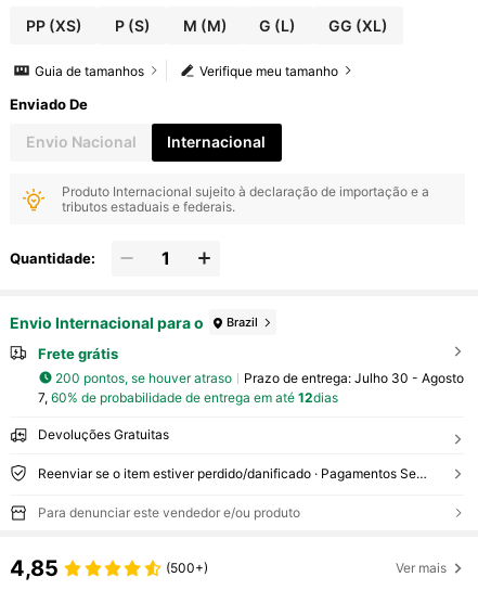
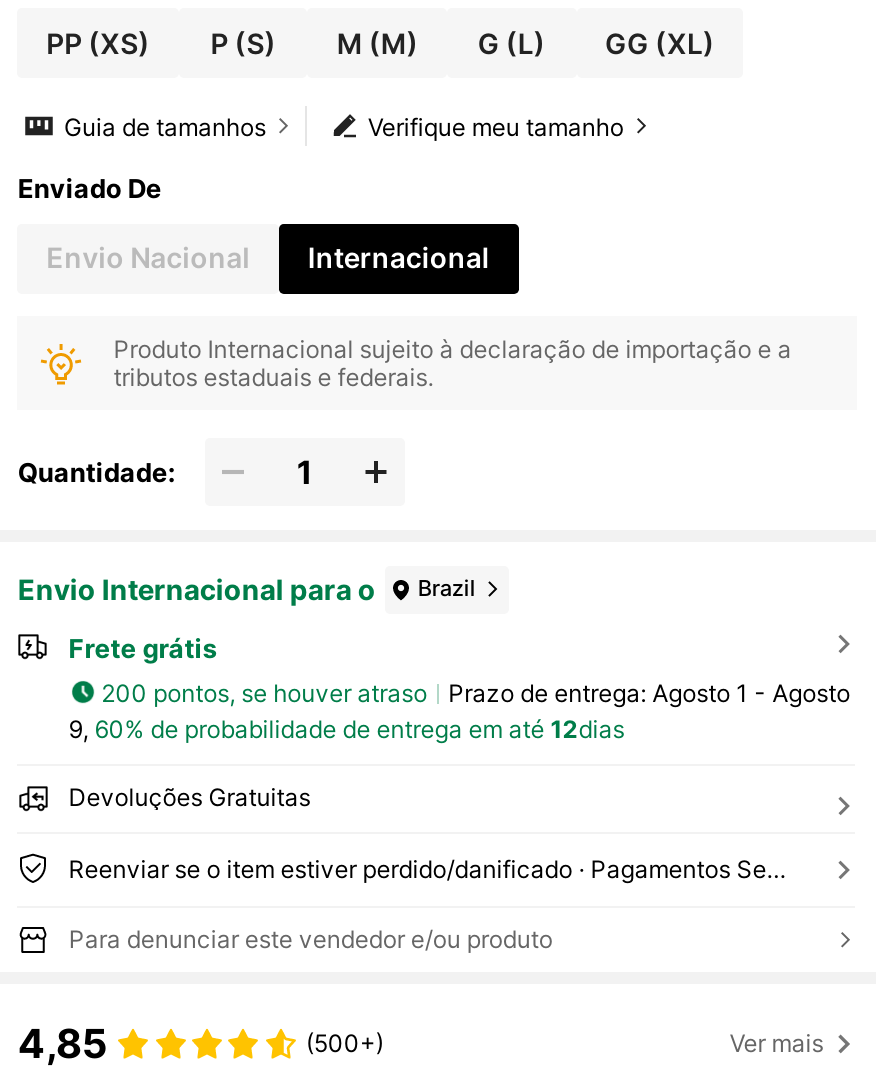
- Prazo de entrega: Julho 30 - Agosto
+ Prazo de entrega: Agosto 1 - Agosto

- 7, 60% de probabilidade de entrega em até 12dias
+ 9, 60% de probabilidade de entrega em até 12dias
